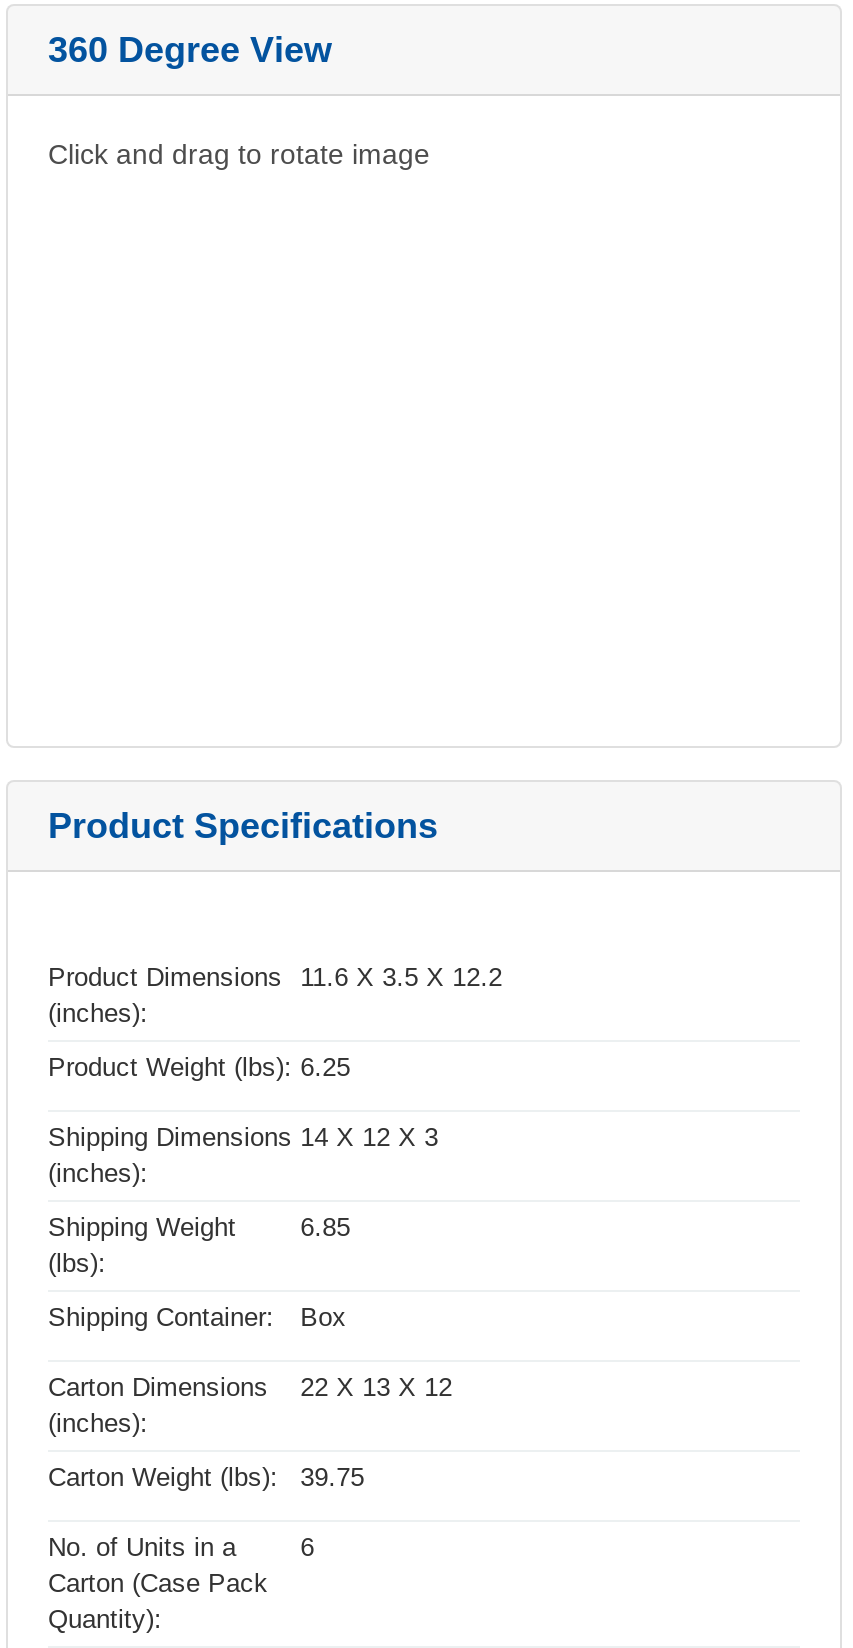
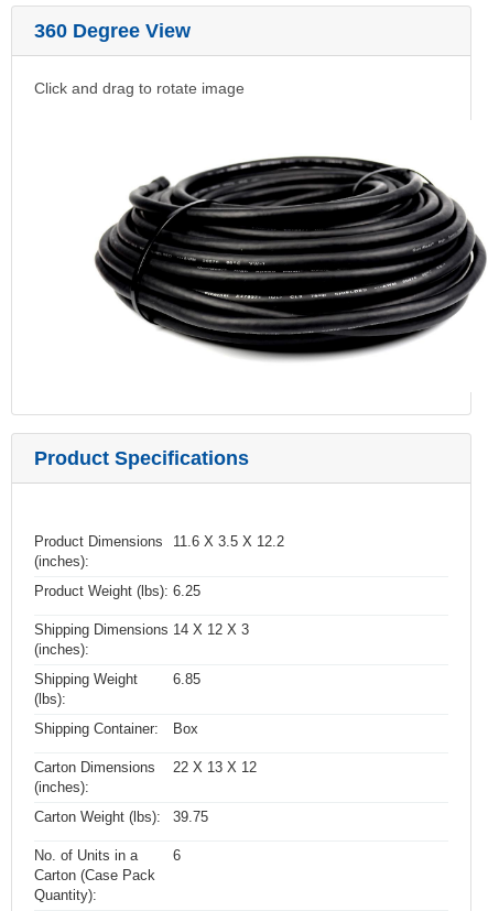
+ [image]
